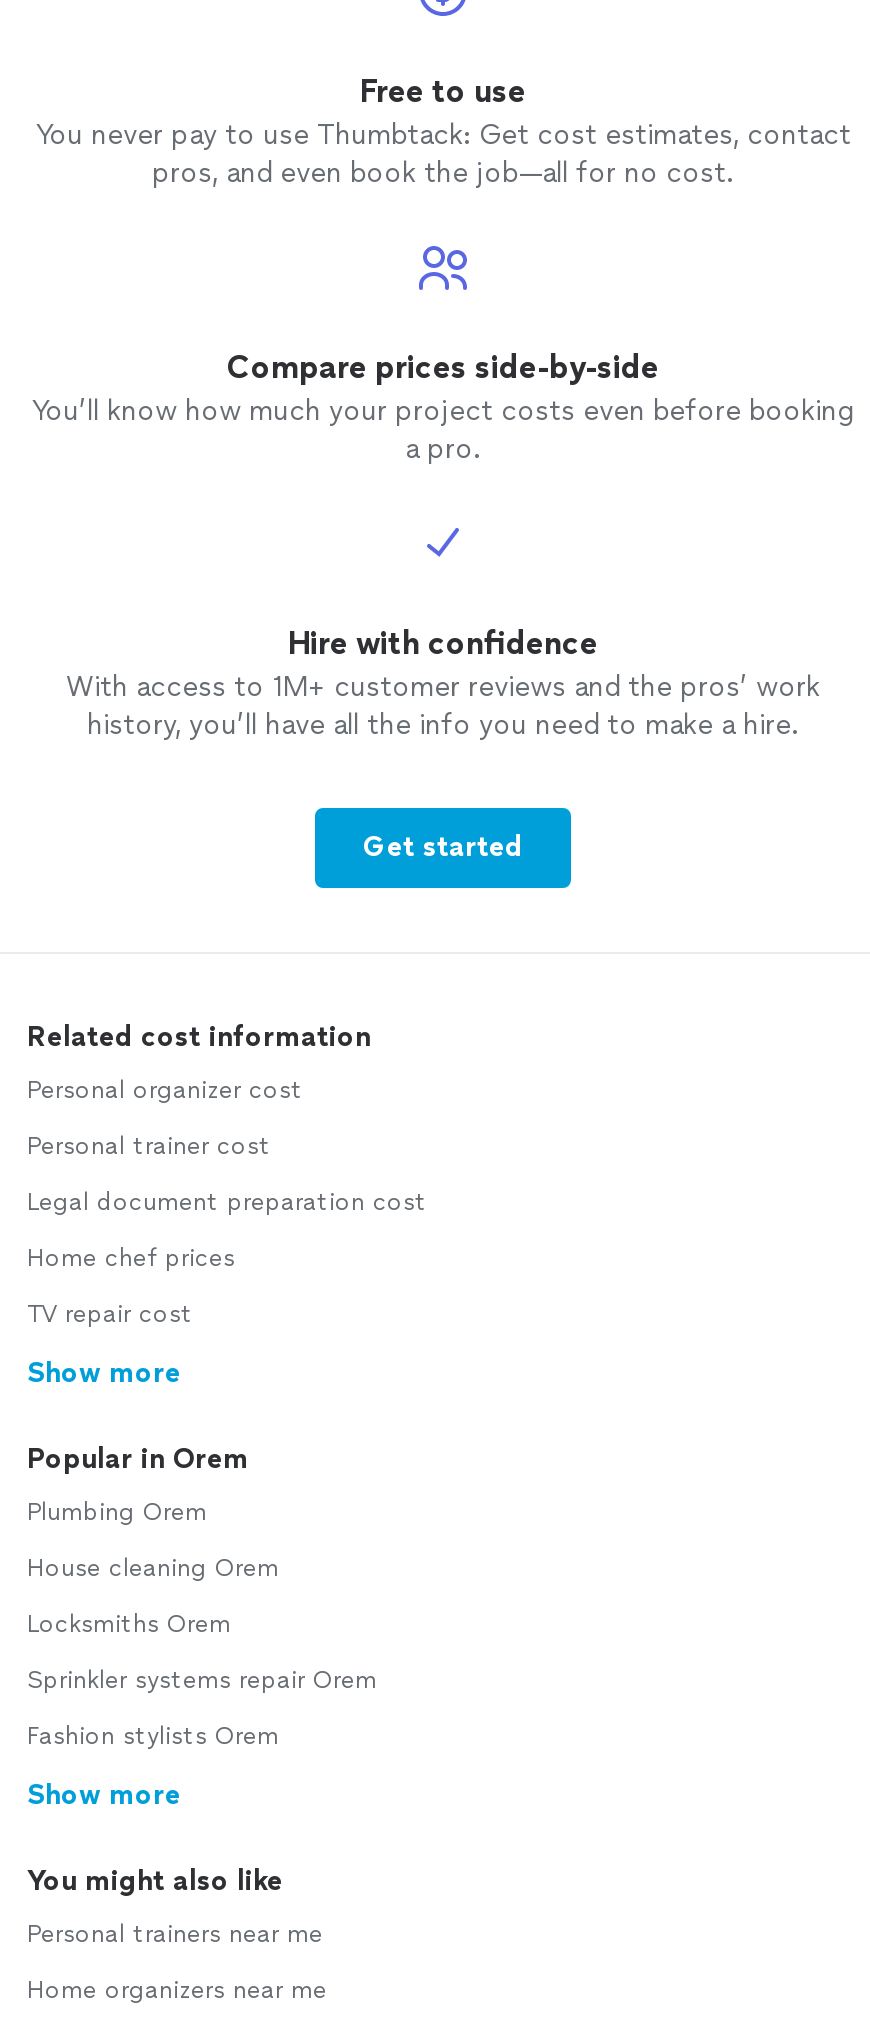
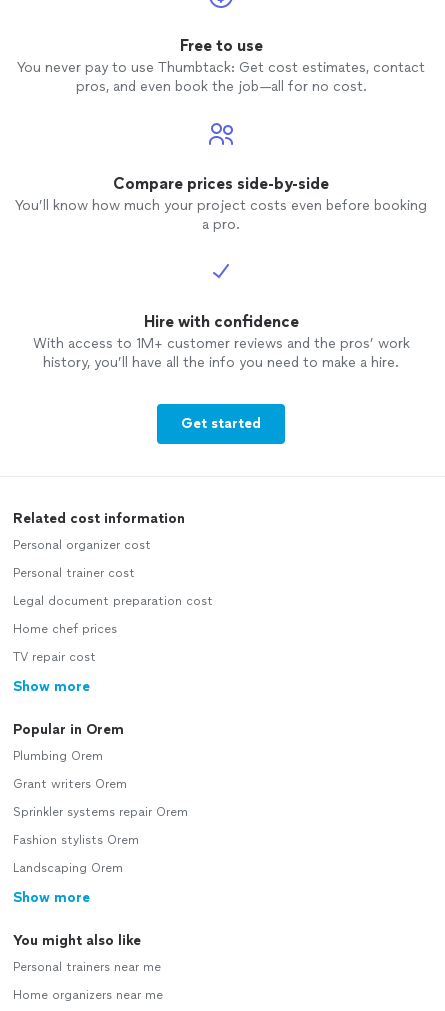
- House cleaning Orem
- Locksmiths Orem
+ Grant writers Orem

moved up: Sprinkler systems repair Orem | Fashion stylists Orem

+ Landscaping Orem
